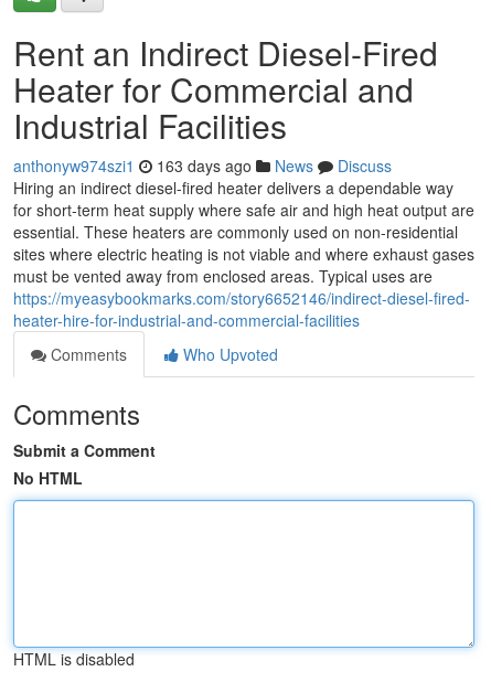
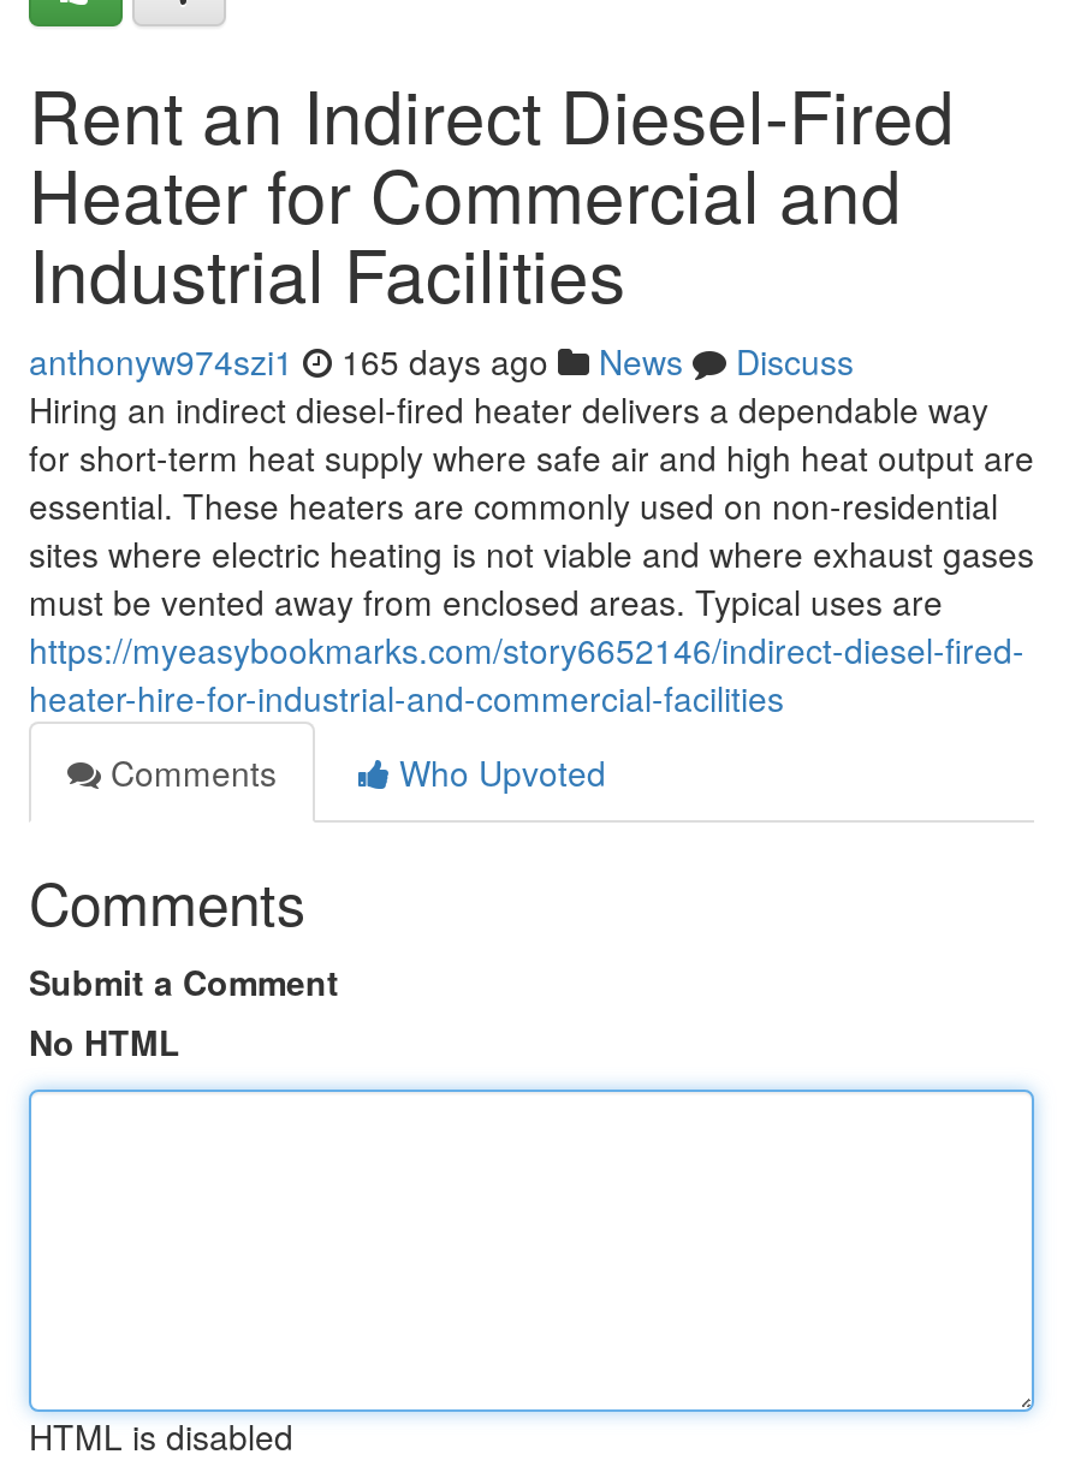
- anthonyw974szi1 163 days ago News Discuss
+ anthonyw974szi1 165 days ago News Discuss
